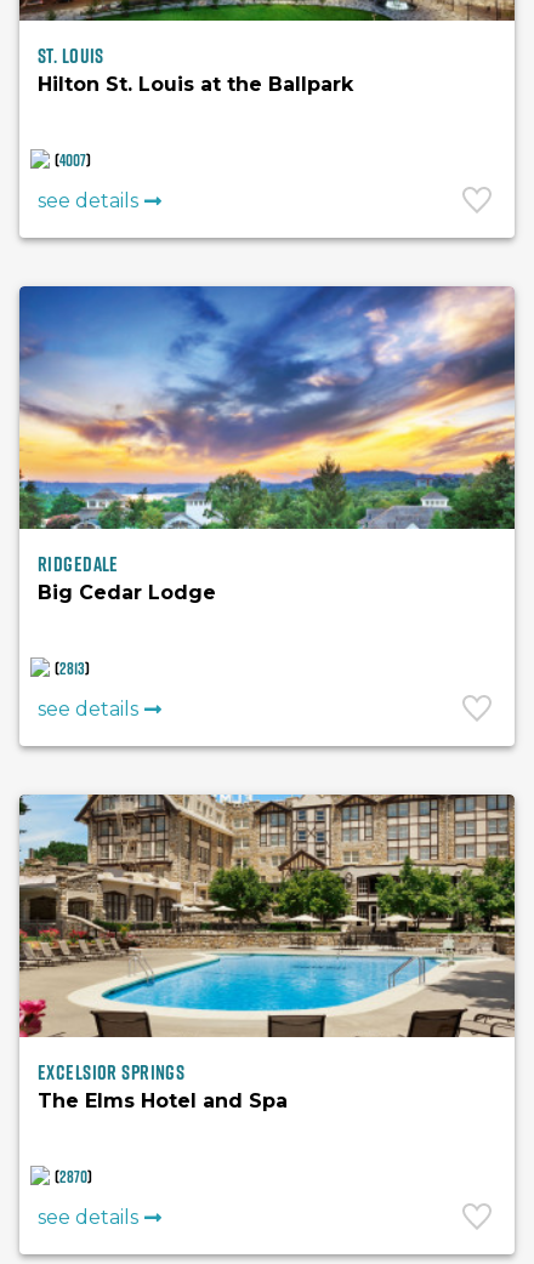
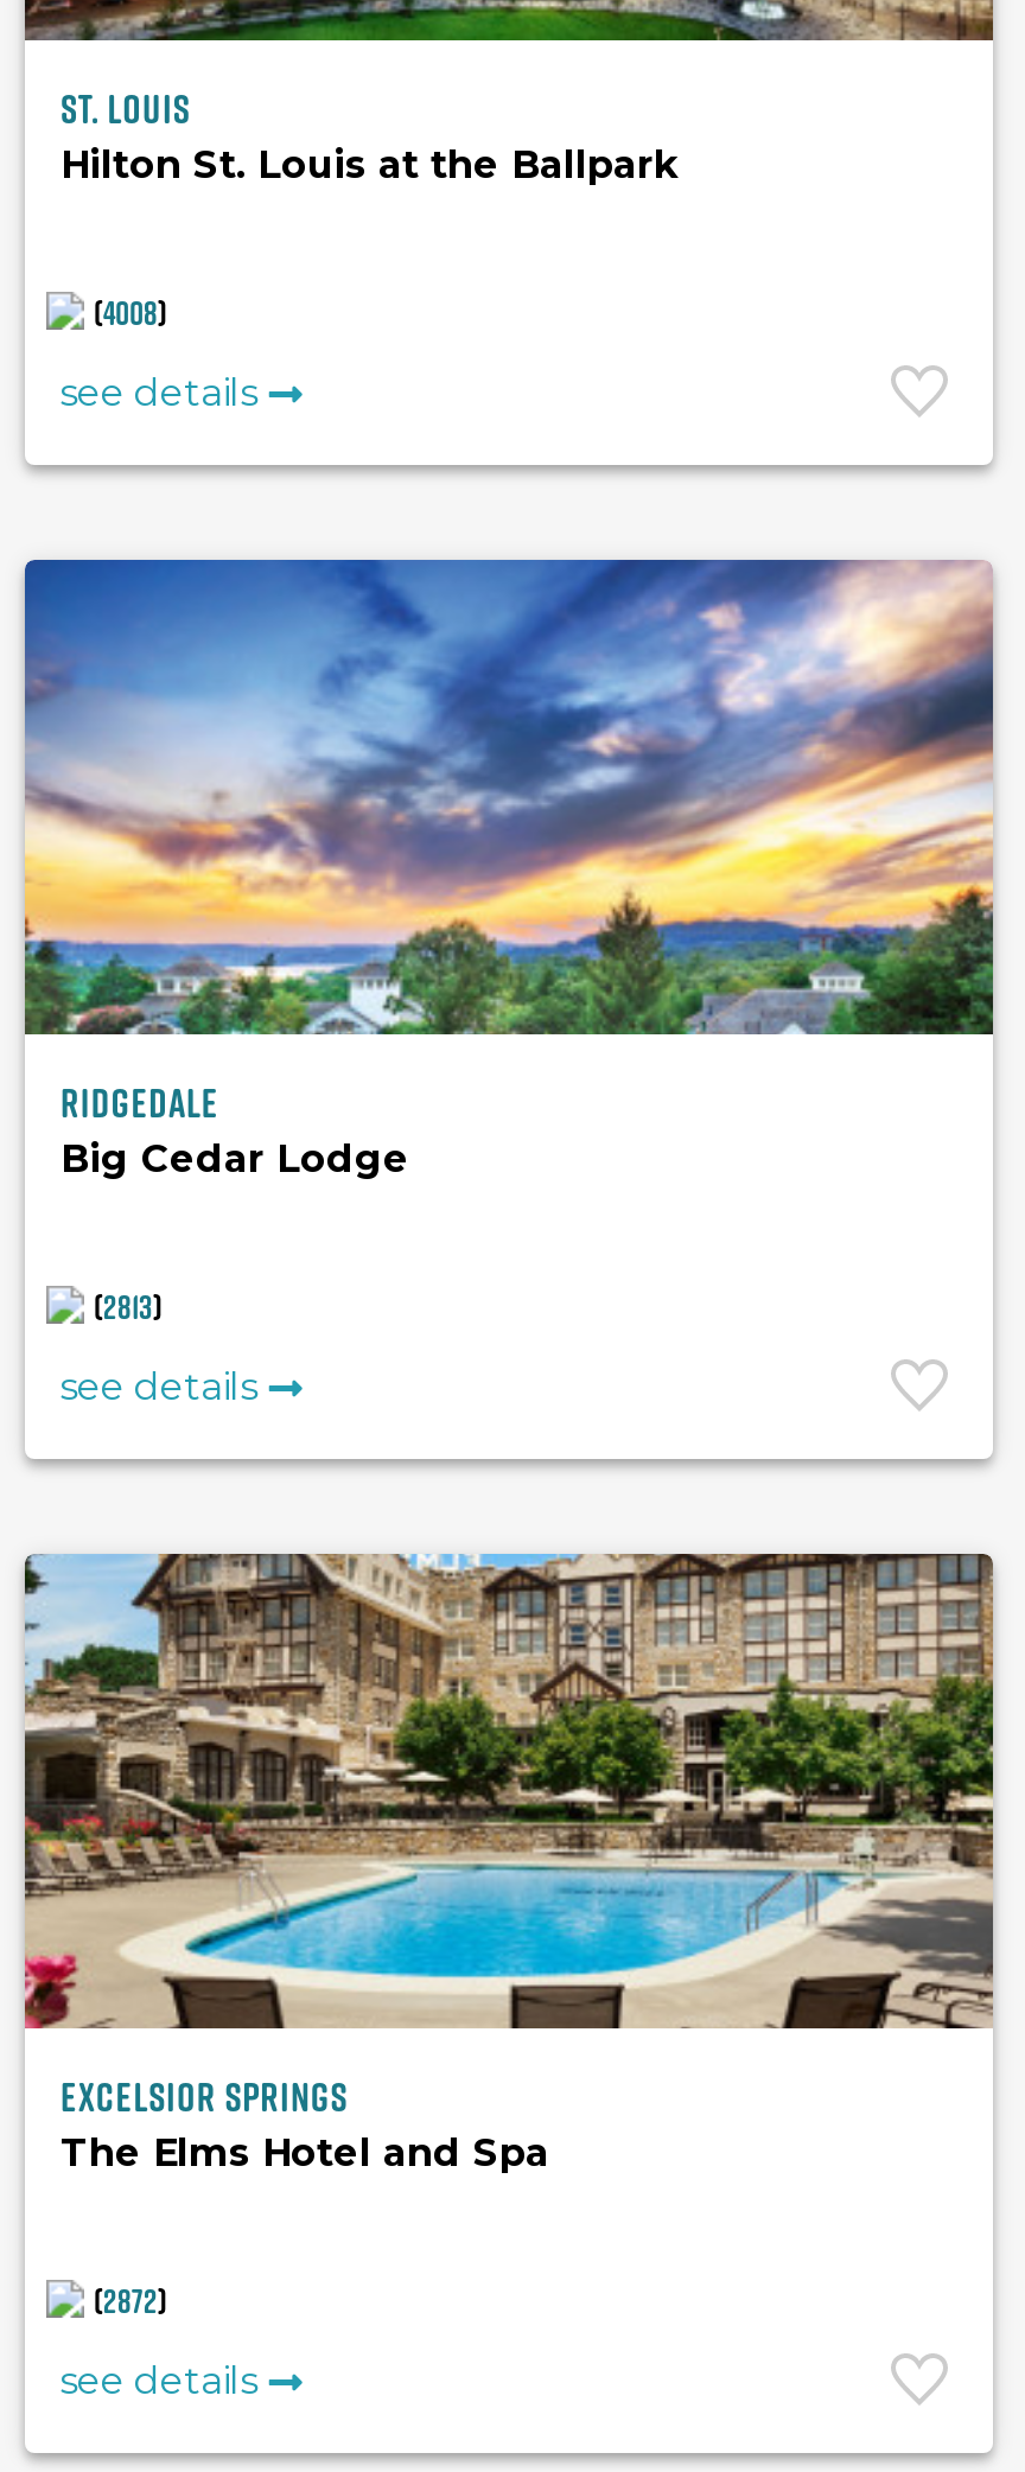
- (4007)
+ (4008)

- (2870)
+ (2872)
